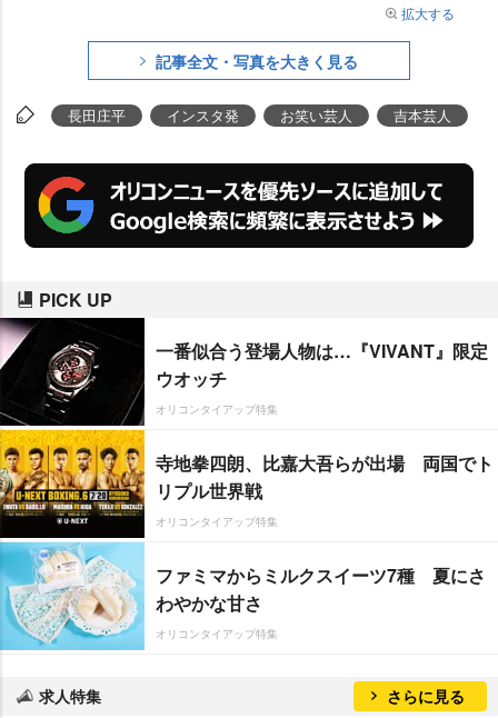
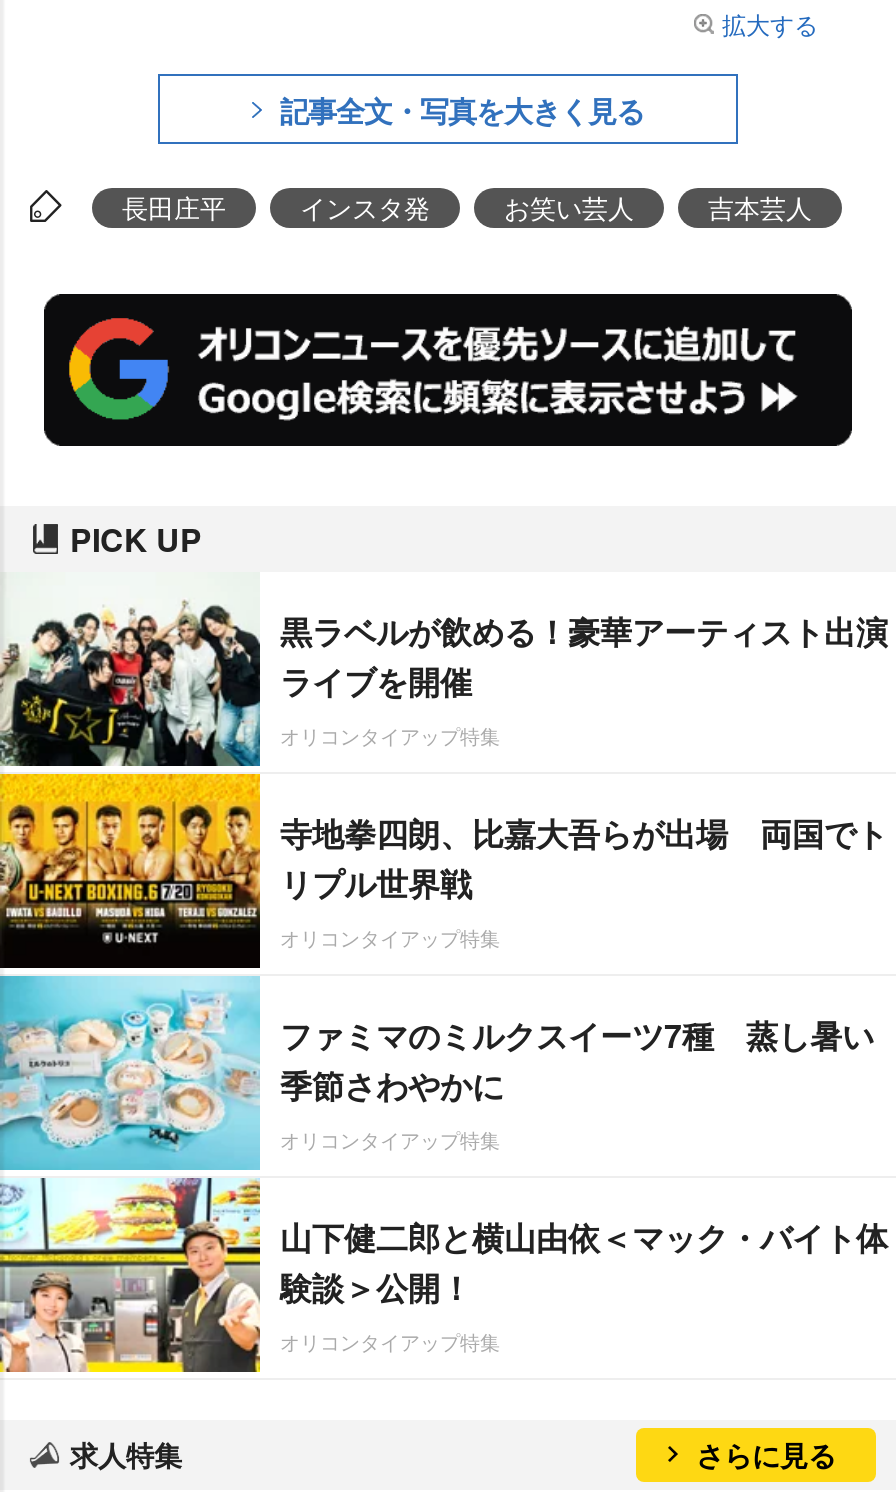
- [image]
- 一番似合う登場人物は…『VIVANT』限定
- ウオッチ
+ [image]
+ 黒ラベルが飲める！豪華アーティスト出演
+ ライブを開催

- [image]
- ファミマからミルクスイーツ7種 夏にさ
- わやかな甘さ
+ [image]
+ ファミマのミルクスイーツ7種 蒸し暑い
+ 季節さわやかに
+ オリコンタイアップ特集
+ 山下健二郎と横山由依＜マック・バイト体
+ 験談＞公開！
